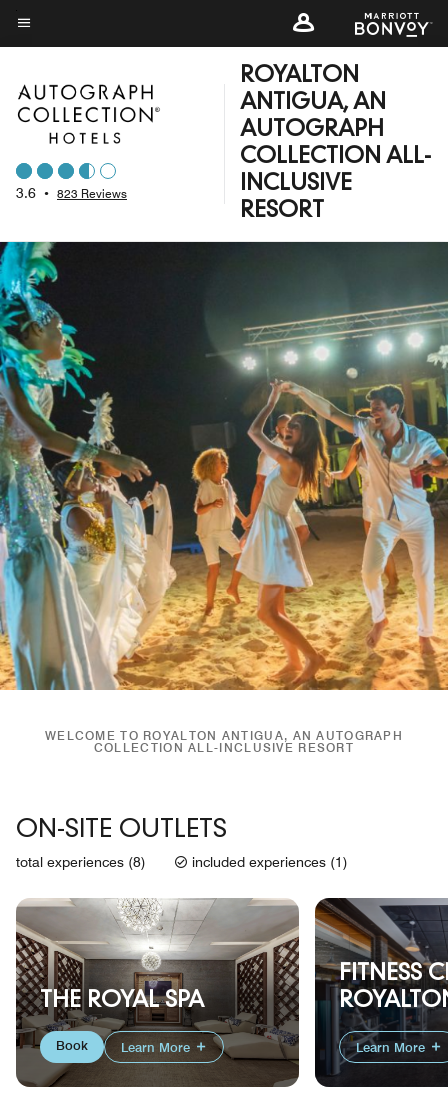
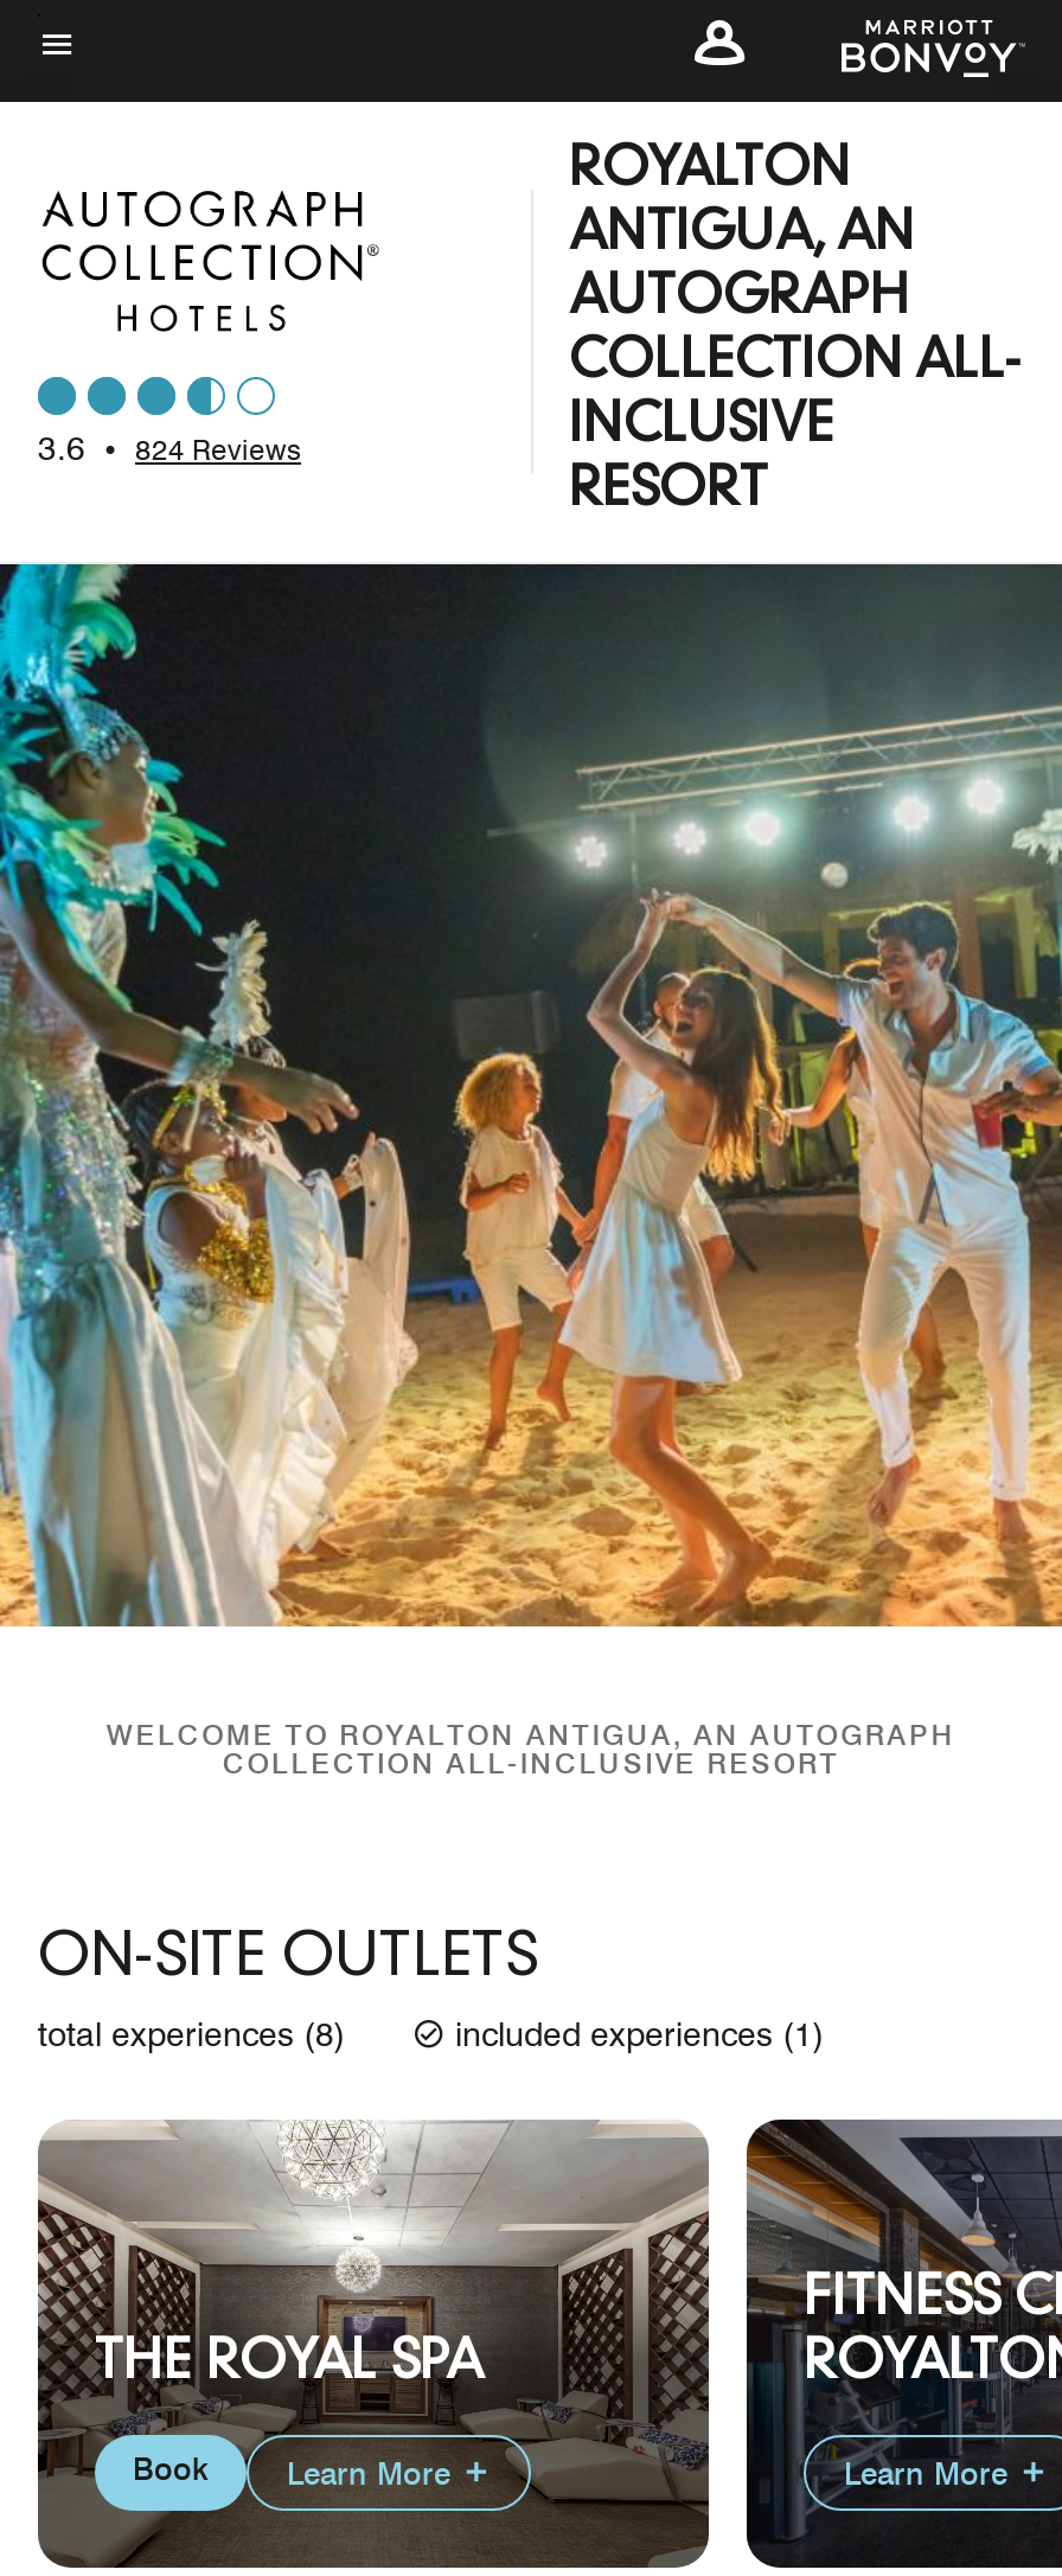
- 3.6 • 823 Reviews
+ 3.6 • 824 Reviews
